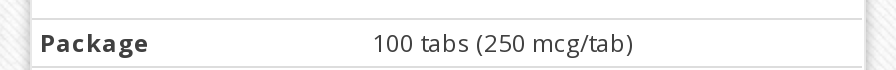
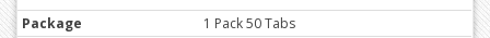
- 100 tabs (250 mcg/tab)
+ 1 Pack 50 Tabs
